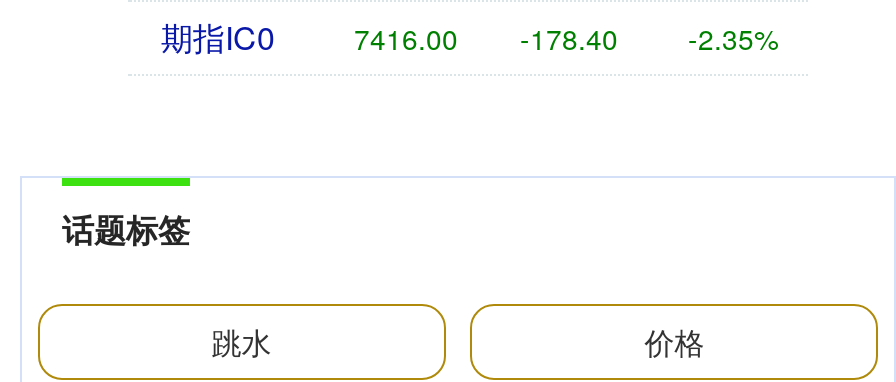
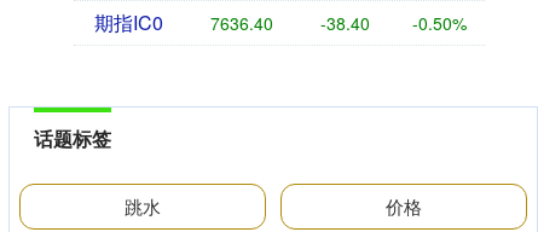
- 7416.00
+ 7636.40

- -178.40
+ -38.40

- -2.35%
+ -0.50%
